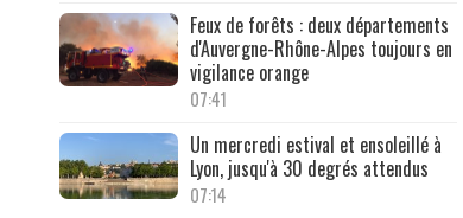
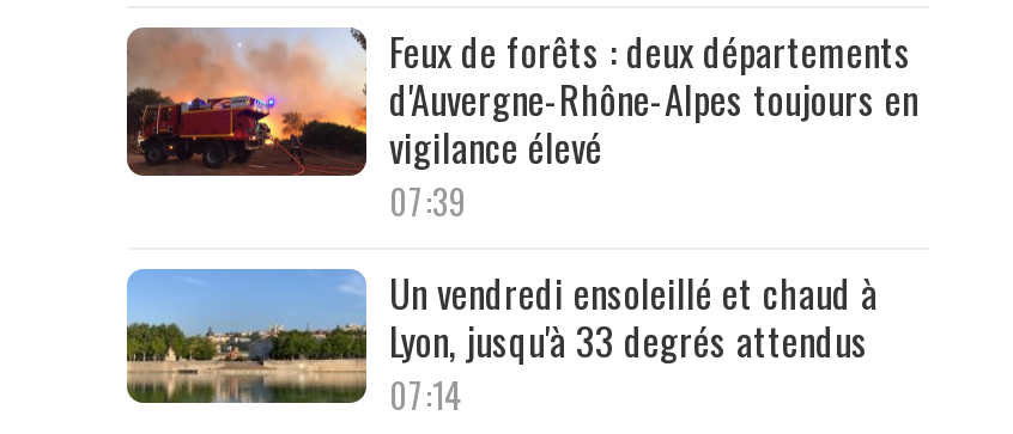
- vigilance orange
+ vigilance élevé

- 07:41
+ 07:39

- Un mercredi estival et ensoleillé à
+ Un vendredi ensoleillé et chaud à

- Lyon, jusqu'à 30 degrés attendus
+ Lyon, jusqu'à 33 degrés attendus
